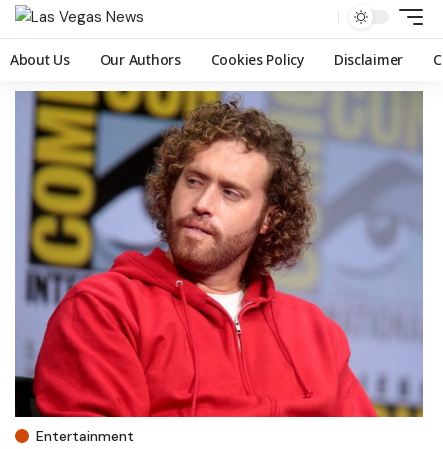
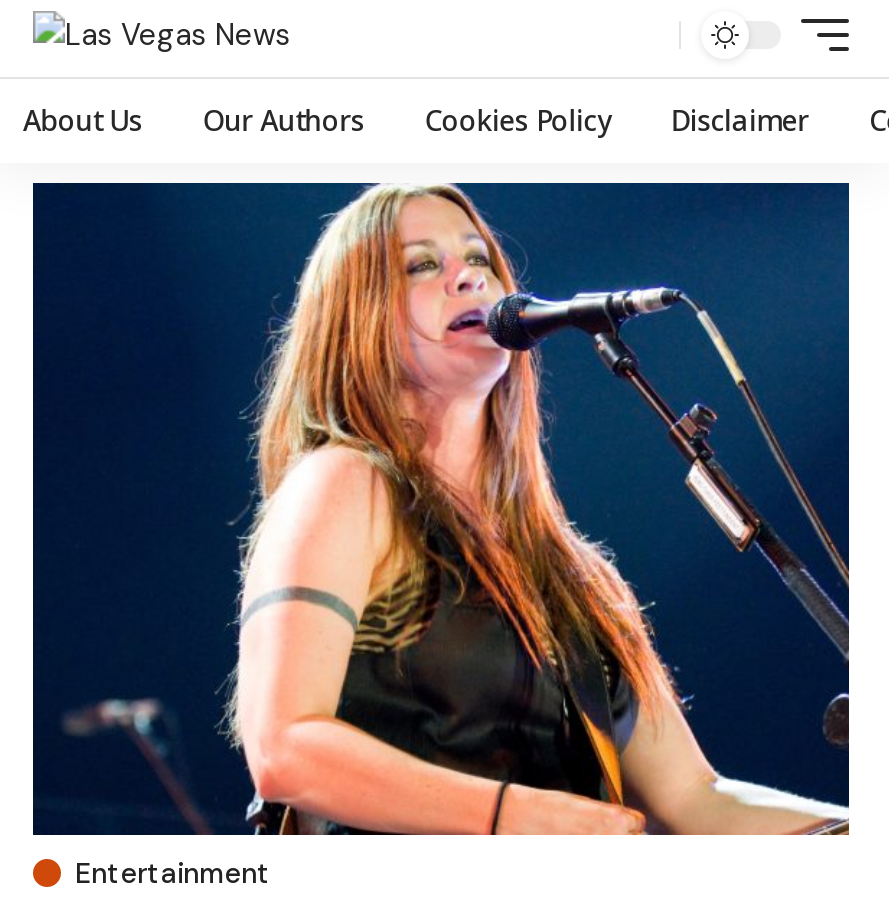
- [image]
+ [image]
